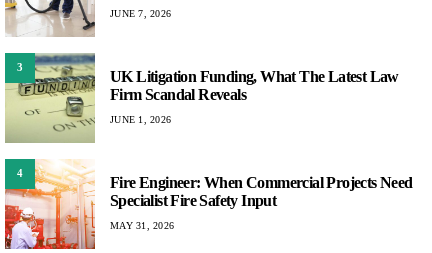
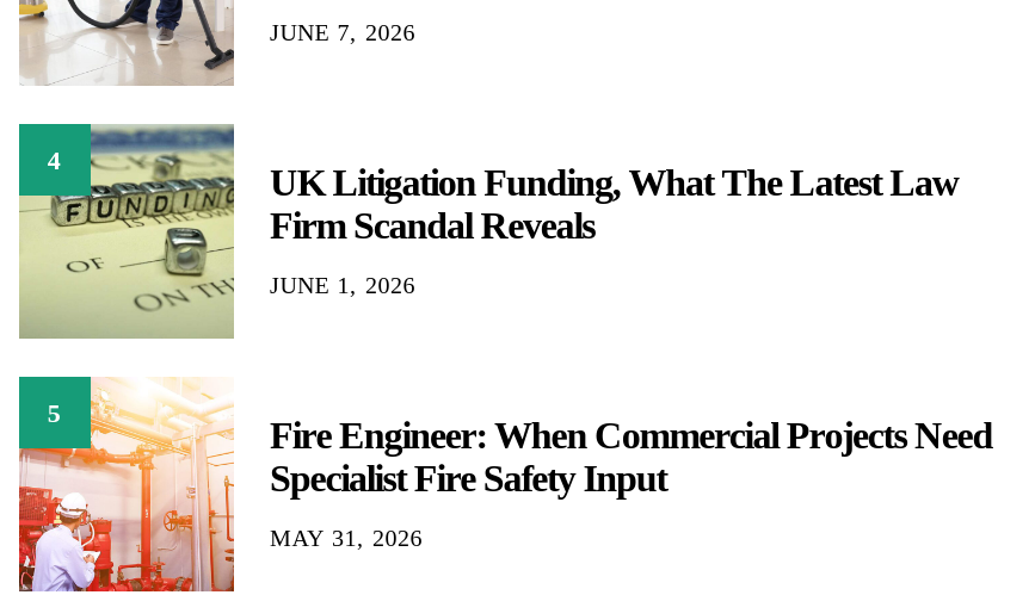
- 3
+ 4

- 4
+ 5
